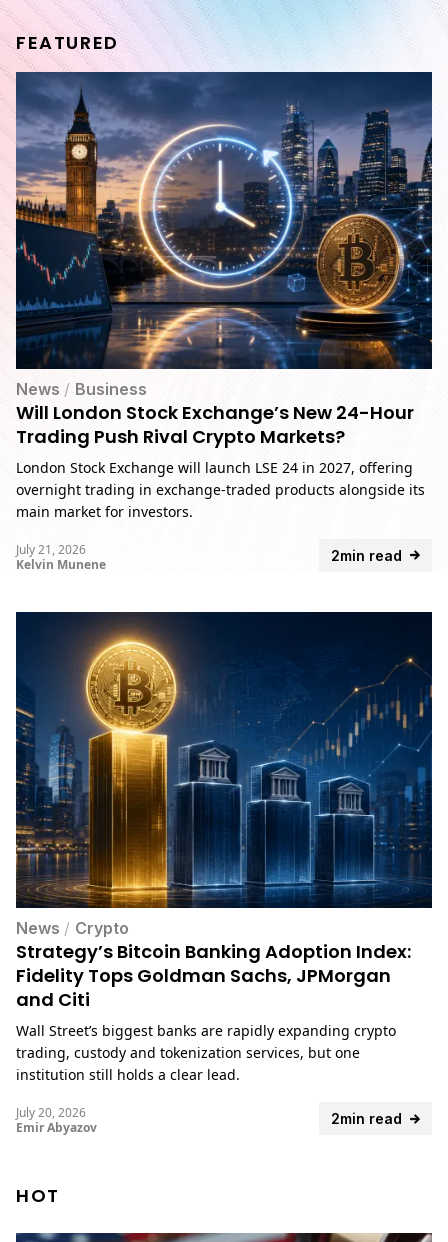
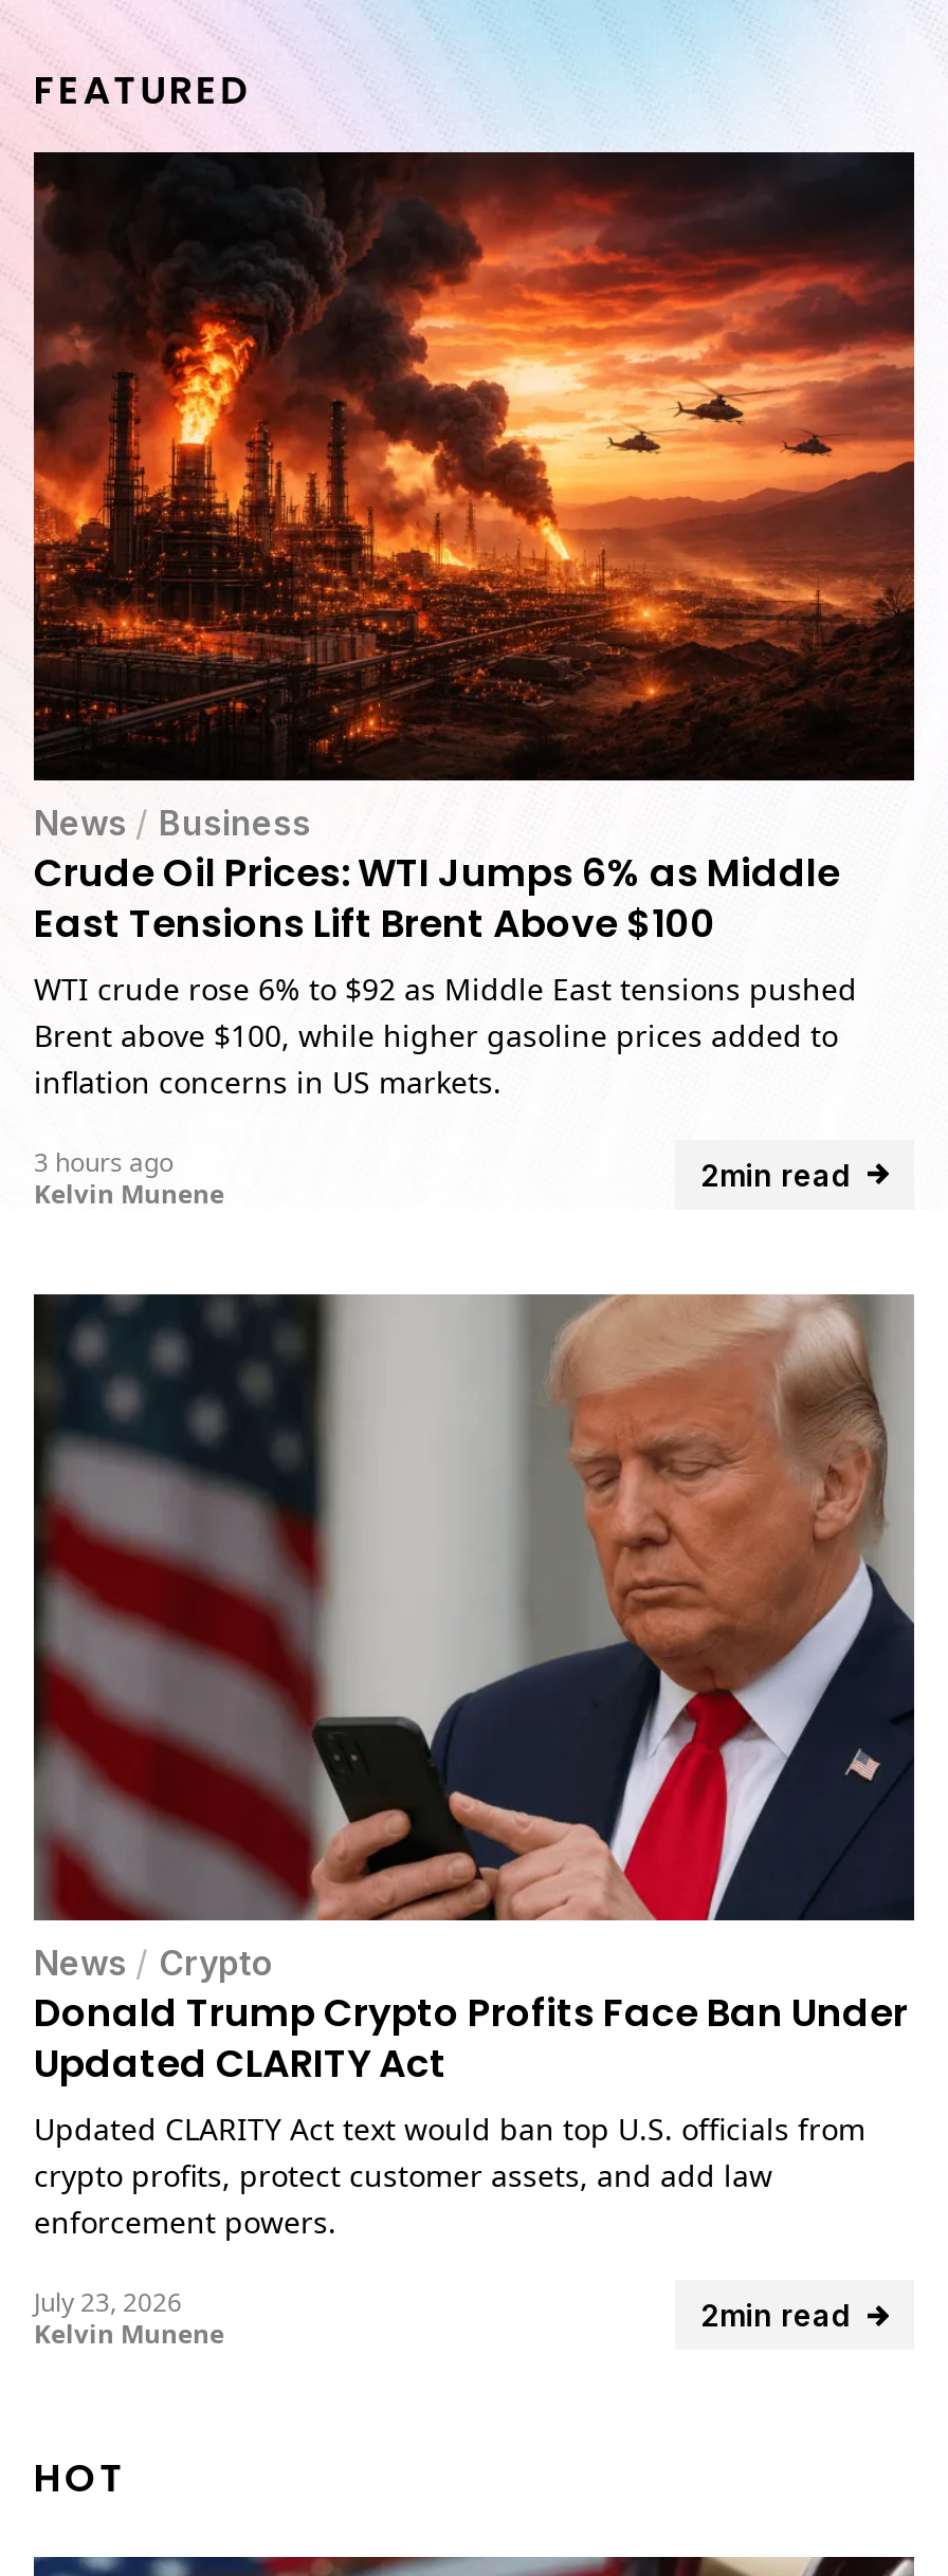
- [image]
- Will London Stock Exchange’s New 24-Hour
- Trading Push Rival Crypto Markets?
- London Stock Exchange will launch LSE 24 in 2027, offering
- overnight trading in exchange-traded products alongside its
- main market for investors.
+ [image]
+ Crude Oil Prices: WTI Jumps 6% as Middle
+ East Tensions Lift Brent Above $100
+ WTI crude rose 6% to $92 as Middle East tensions pushed
+ Brent above $100, while higher gasoline prices added to
+ inflation concerns in US markets.

- July 21, 2026
+ 3 hours ago

- [image]
- Strategy’s Bitcoin Banking Adoption Index:
- Fidelity Tops Goldman Sachs, JPMorgan
- and Citi
- Wall Street’s biggest banks are rapidly expanding crypto
- trading, custody and tokenization services, but one
- institution still holds a clear lead.
+ [image]
+ Donald Trump Crypto Profits Face Ban Under
+ Updated CLARITY Act
+ Updated CLARITY Act text would ban top U.S. officials from
+ crypto profits, protect customer assets, and add law
+ enforcement powers.

- July 20, 2026
- Emir Abyazov
+ July 23, 2026
+ Kelvin Munene
